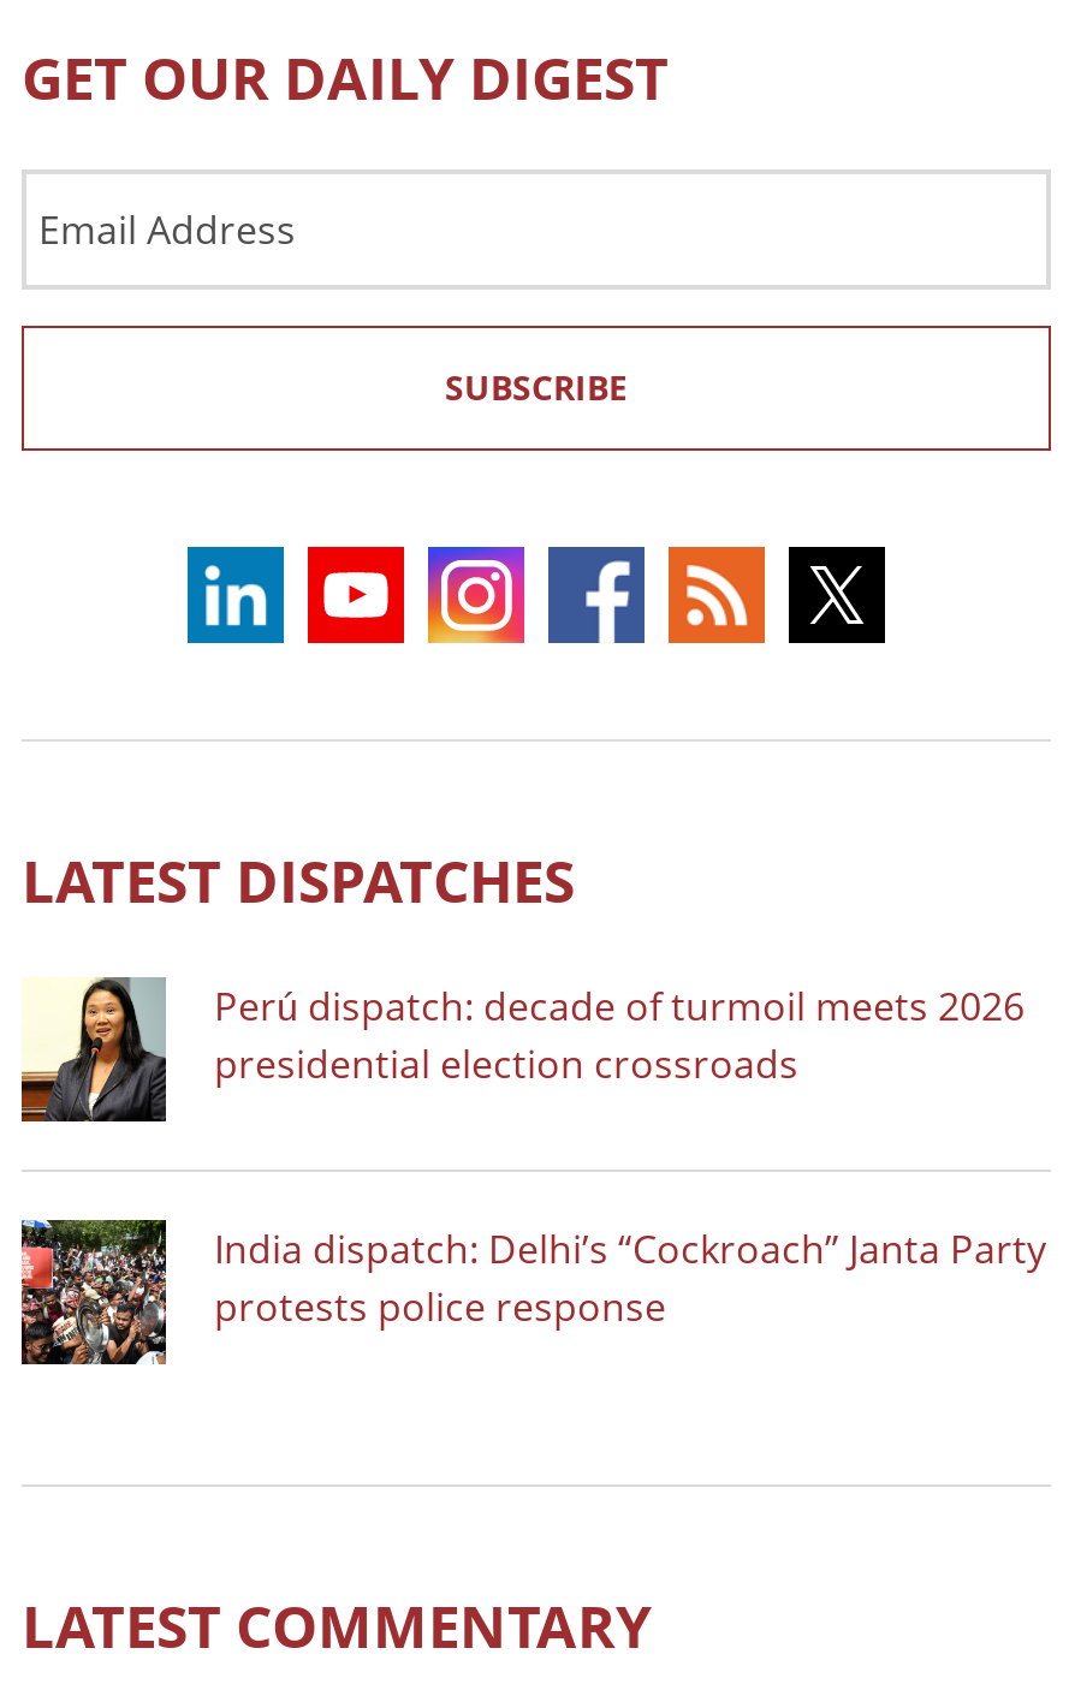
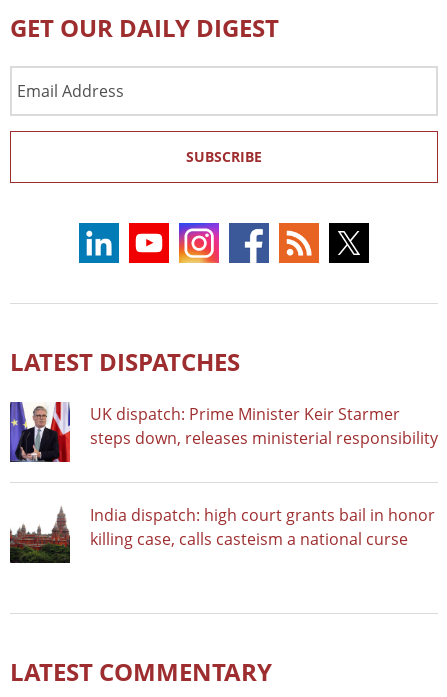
- [image]
- Perú dispatch: decade of turmoil meets 2026
- presidential election crossroads
+ [image]
+ UK dispatch: Prime Minister Keir Starmer
+ steps down, releases ministerial responsibility

- [image]
- India dispatch: Delhi’s “Cockroach” Janta Party
- protests police response
+ [image]
+ India dispatch: high court grants bail in honor
+ killing case, calls casteism a national curse
